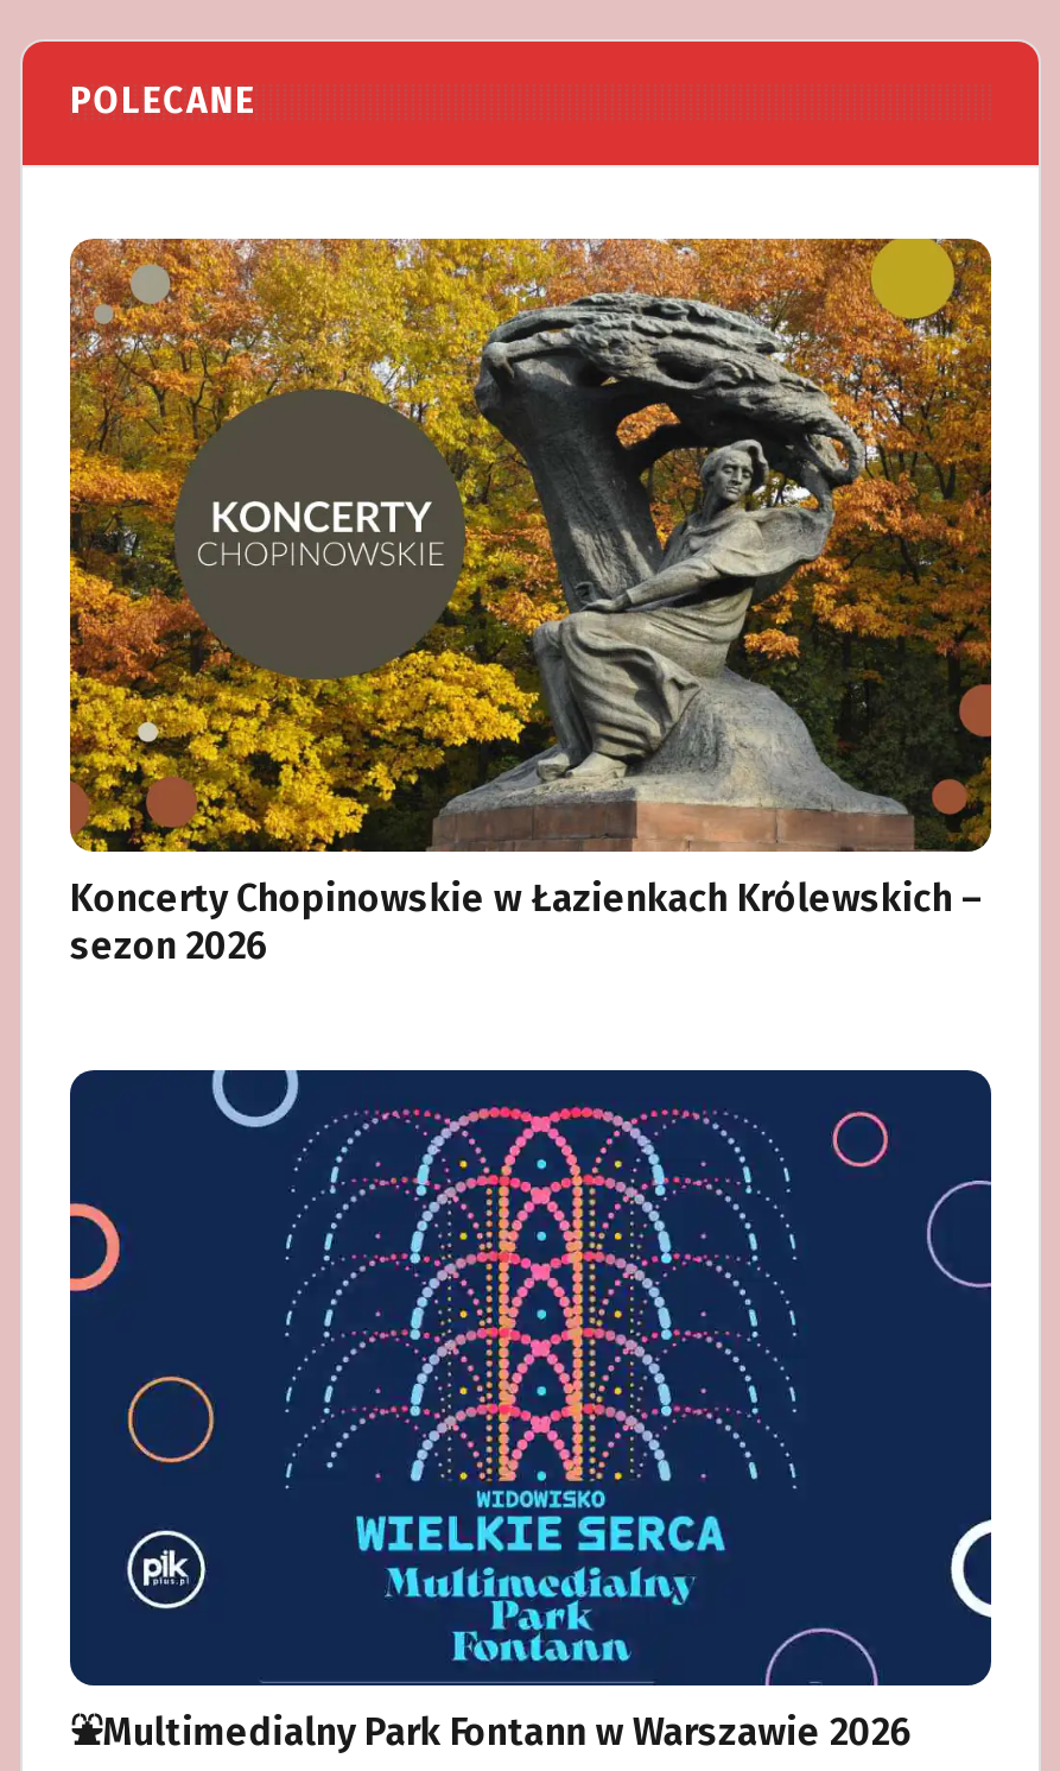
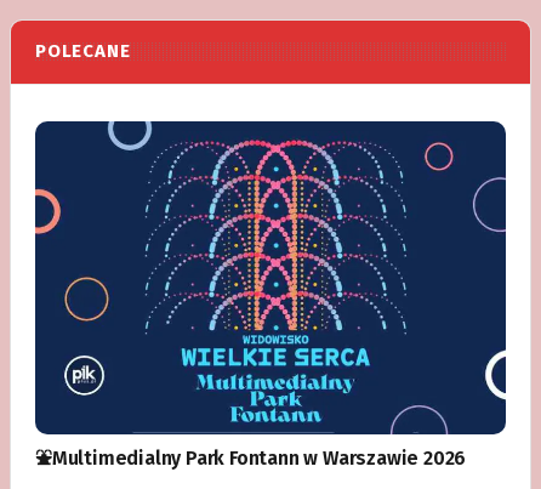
- [image]
- Koncerty Chopinowskie w Łazienkach Królewskich –
- sezon 2026
